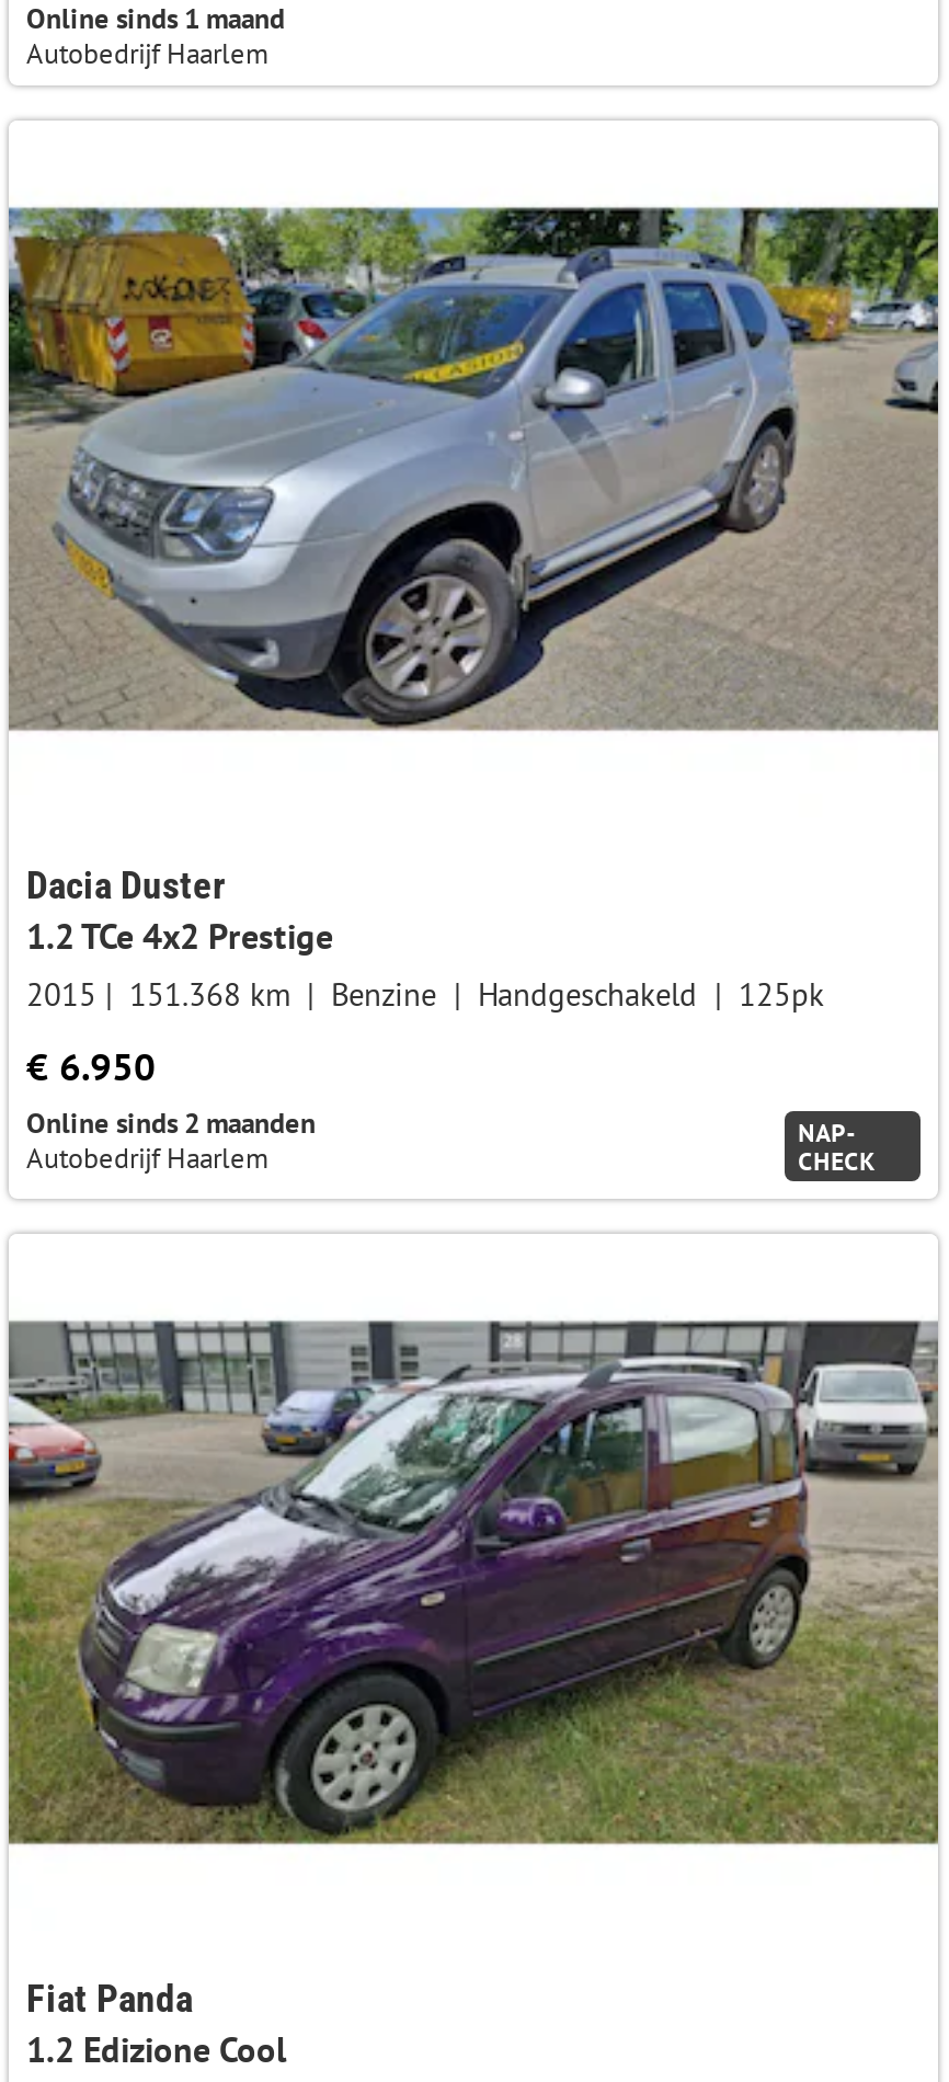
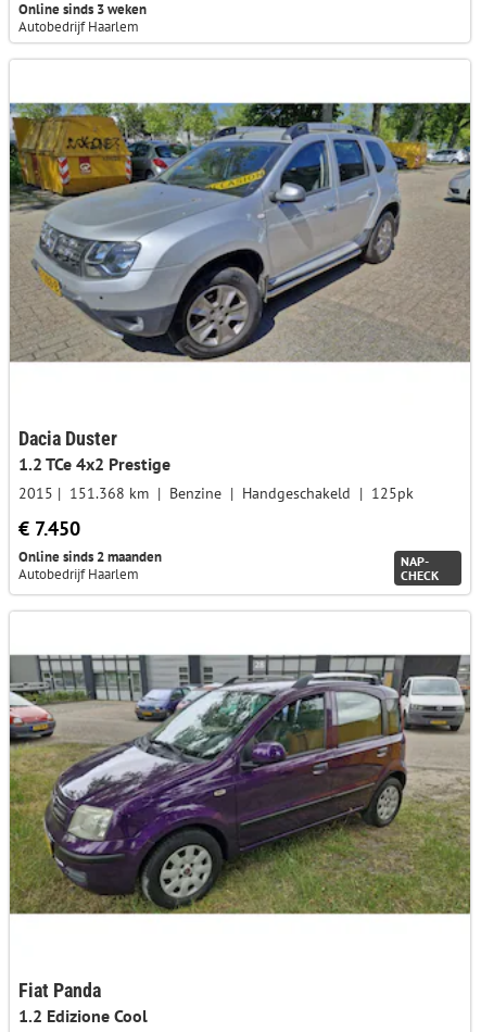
- Online sinds 1 maand
+ Online sinds 3 weken

- € 6.950
+ € 7.450
